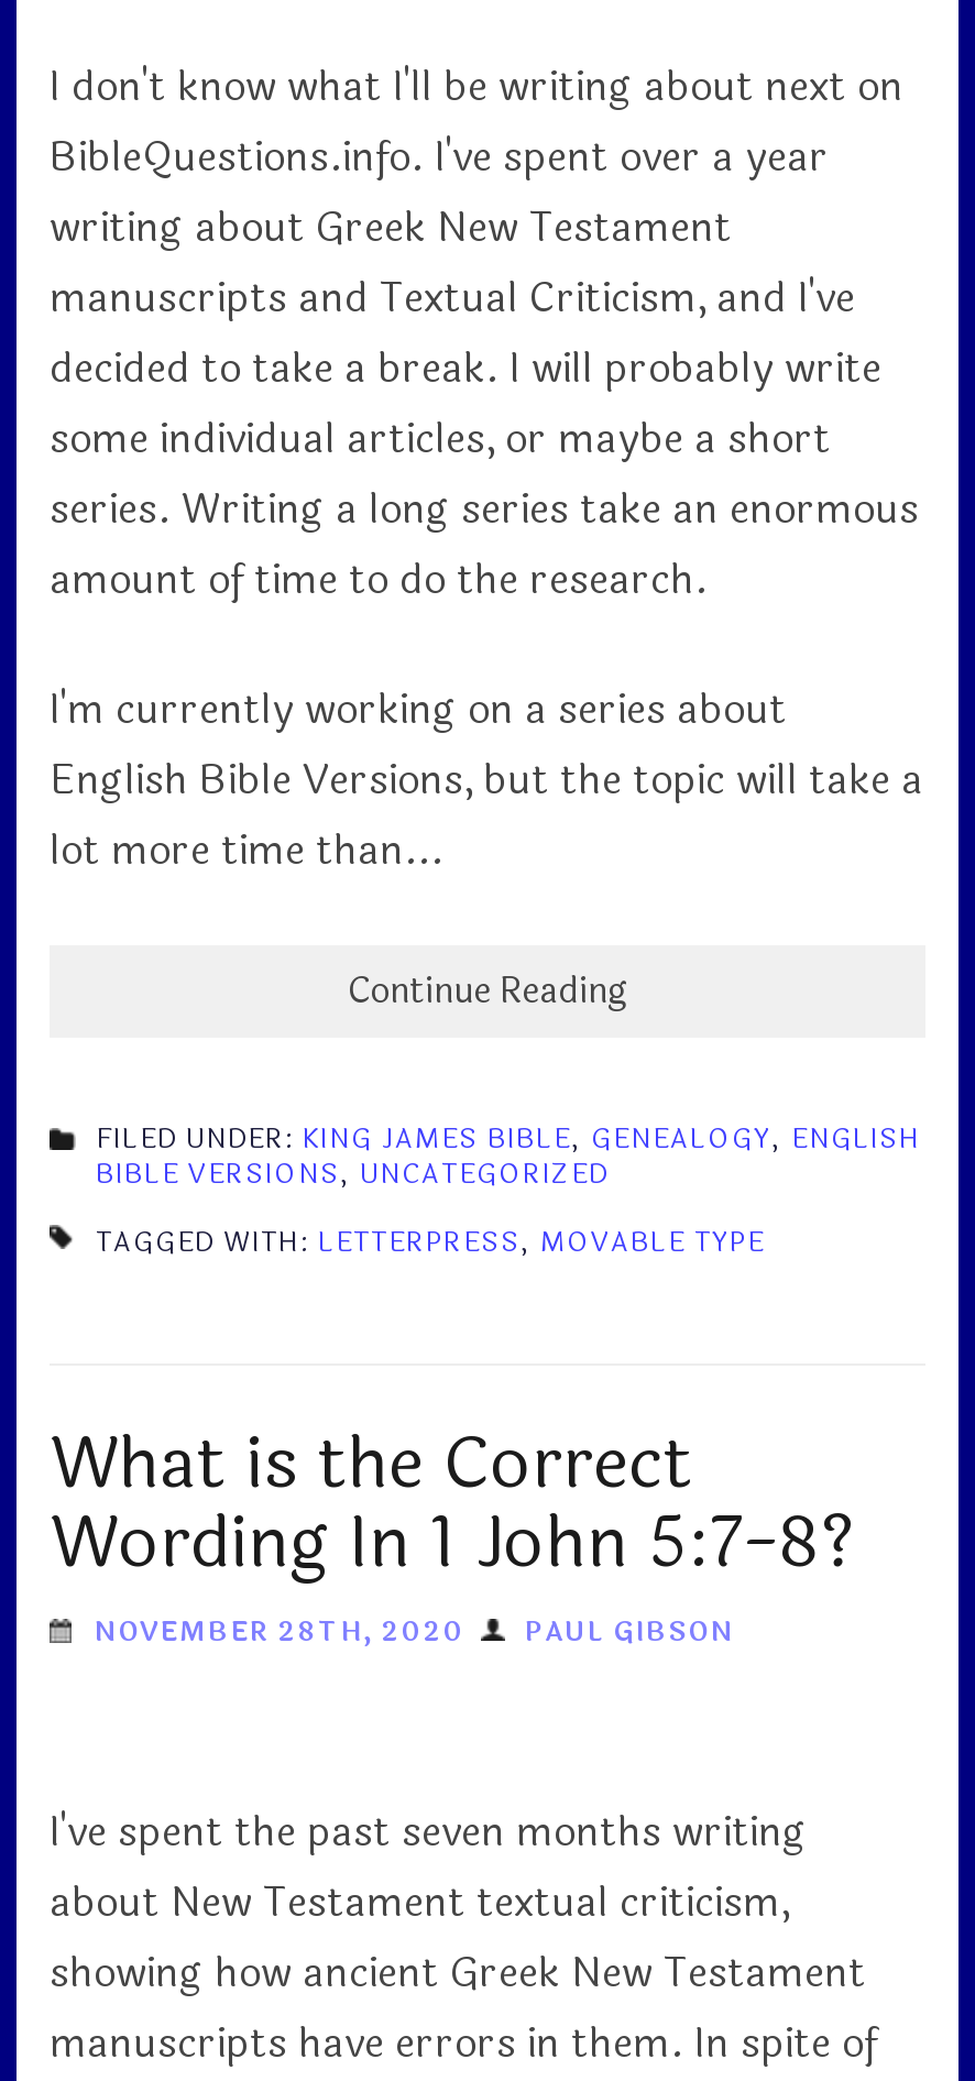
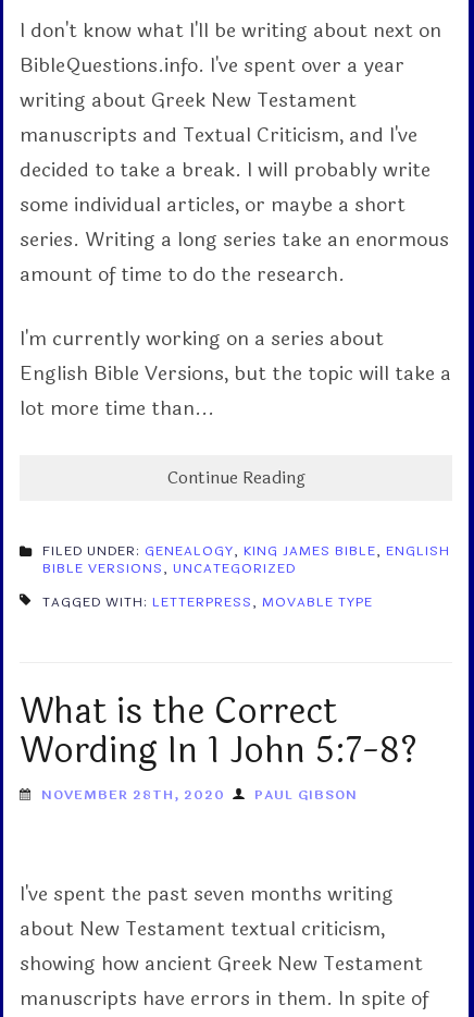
- FILED UNDER: KING JAMES BIBLE, GENEALOGY, ENGLISH
+ FILED UNDER: GENEALOGY, KING JAMES BIBLE, ENGLISH
